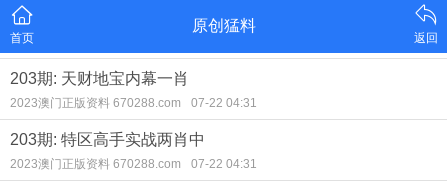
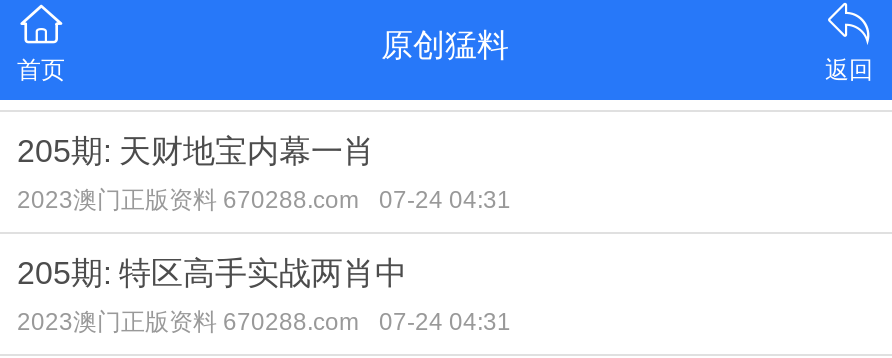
- 203期: 天财地宝内幕一肖
+ 205期: 天财地宝内幕一肖

- 2023澳门正版资料 670288.com 07-22 04:31
+ 2023澳门正版资料 670288.com 07-24 04:31

- 203期: 特区高手实战两肖中
+ 205期: 特区高手实战两肖中

- 2023澳门正版资料 670288.com 07-22 04:31
+ 2023澳门正版资料 670288.com 07-24 04:31
